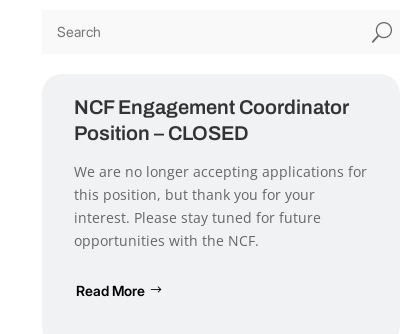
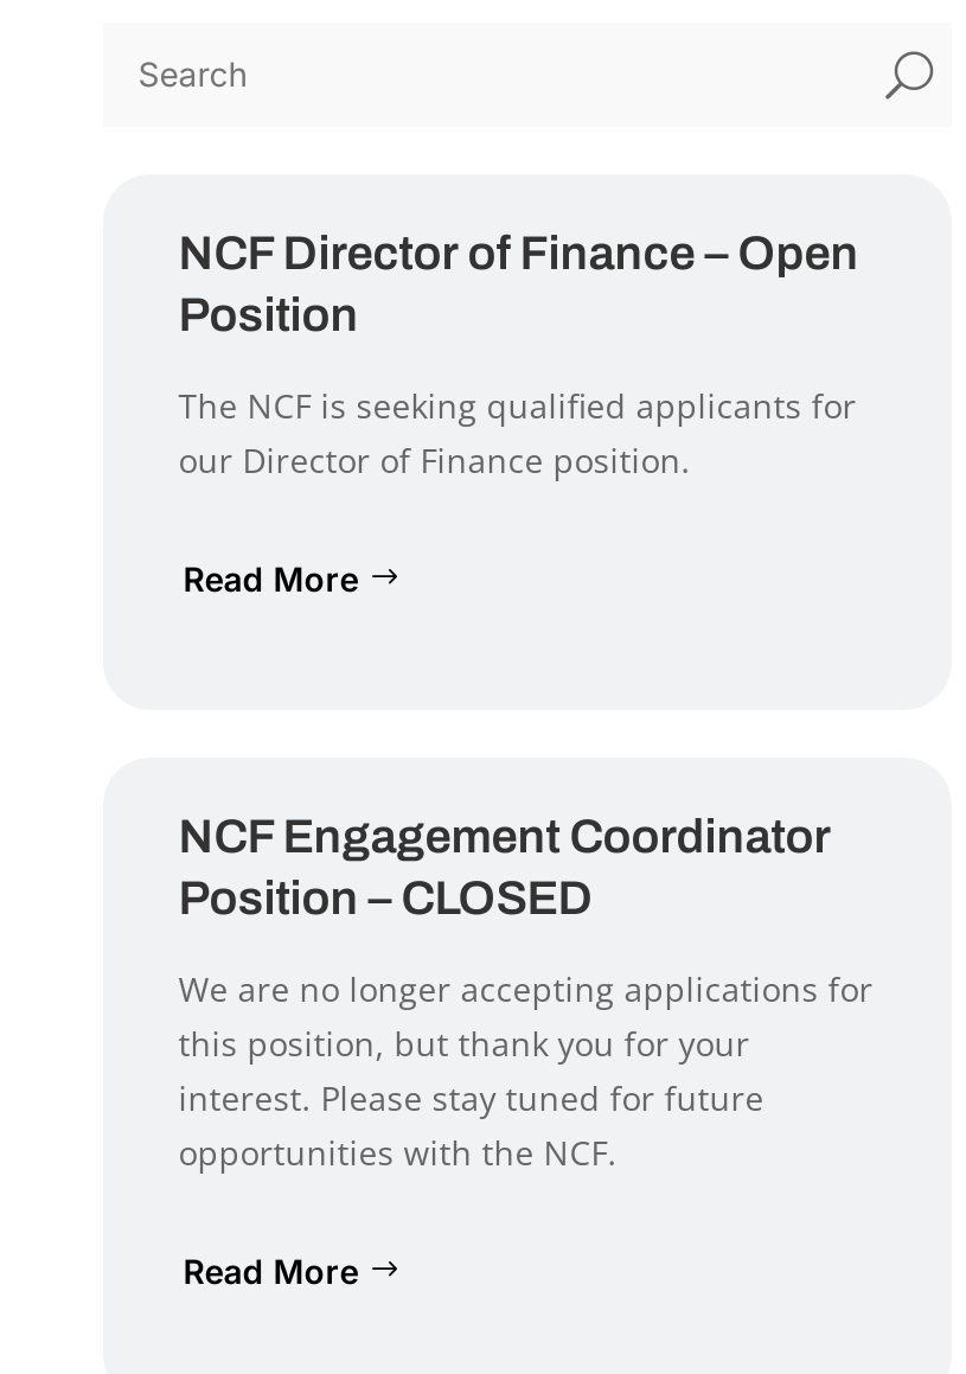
+ NCF Director of Finance – Open
+ Position
+ The NCF is seeking qualified applicants for
+ our Director of Finance position.
+ Read More
